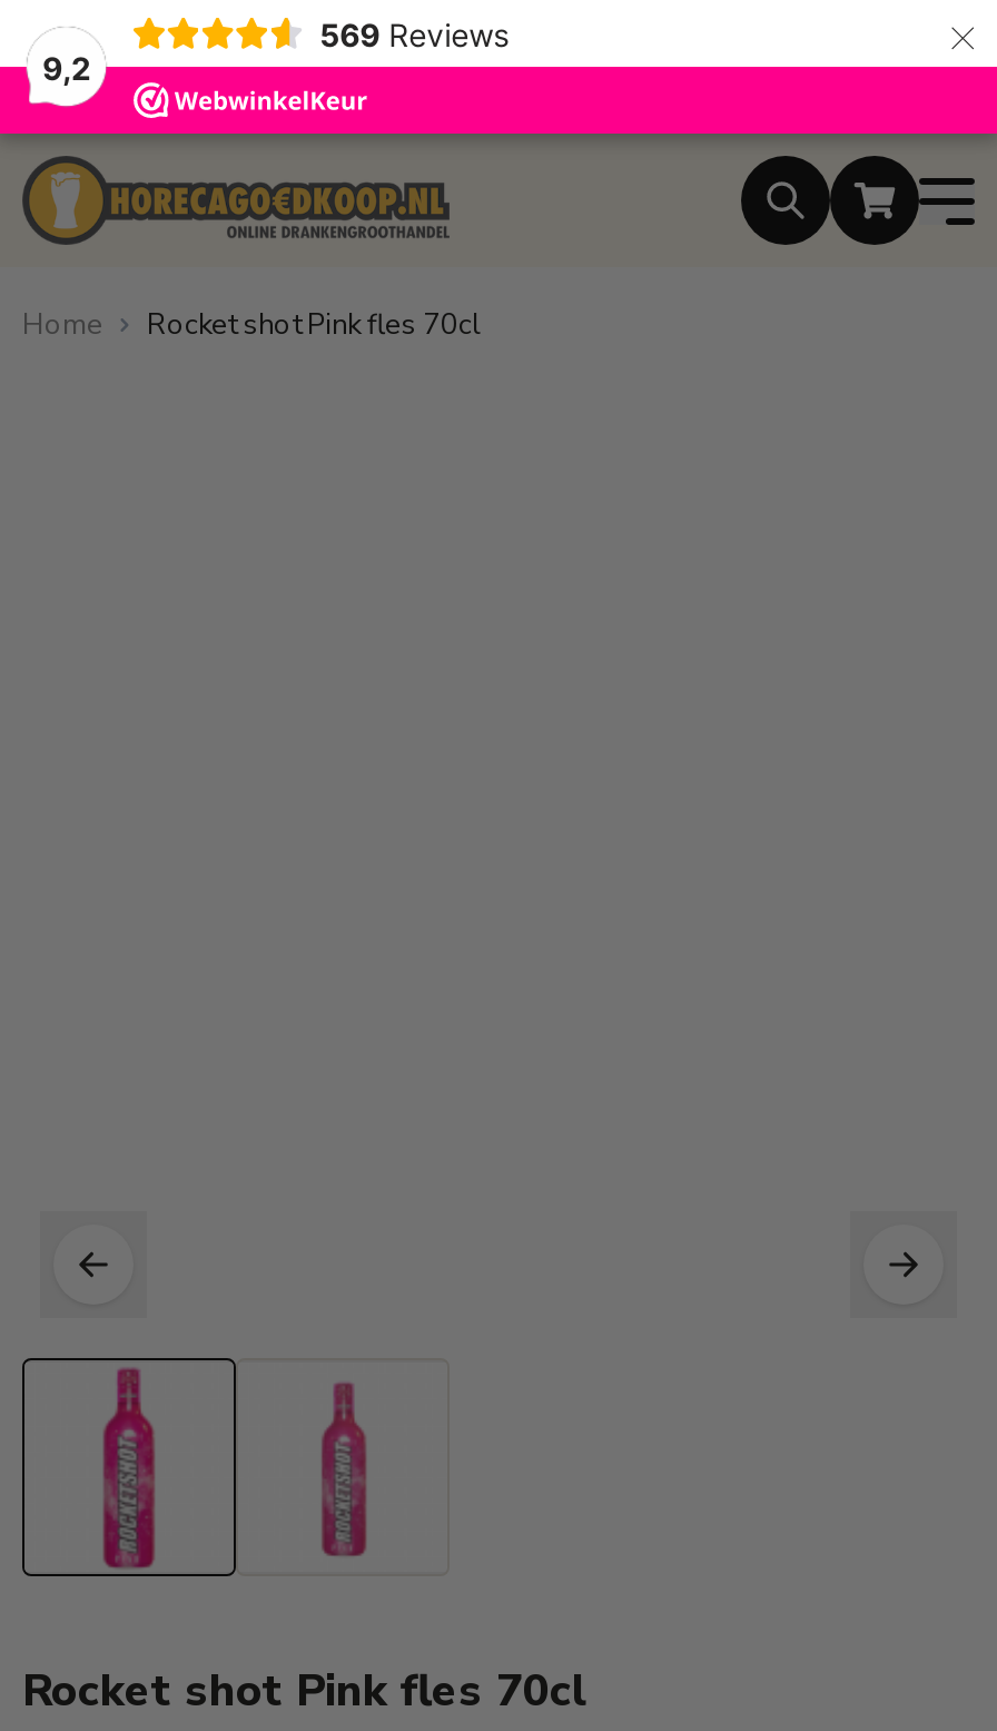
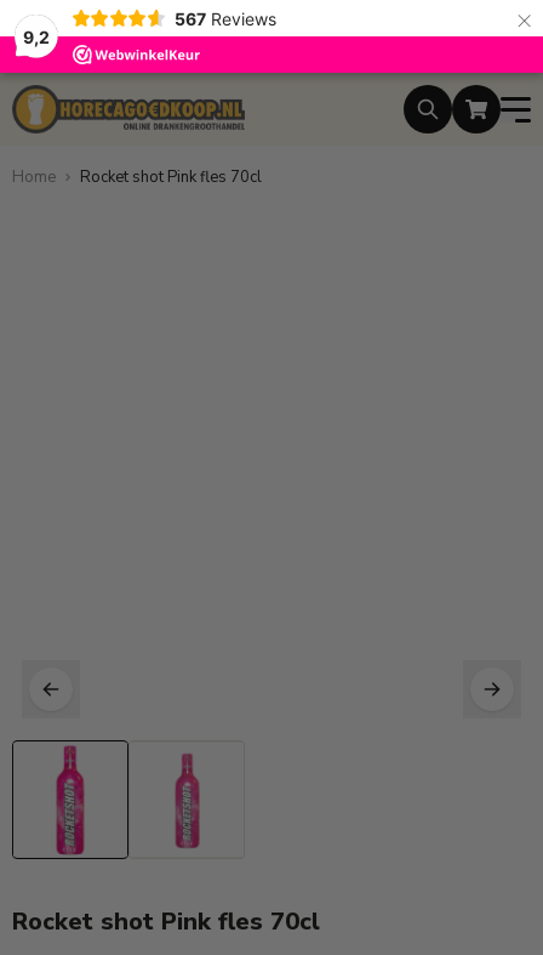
- 569 Reviews
+ 567 Reviews
